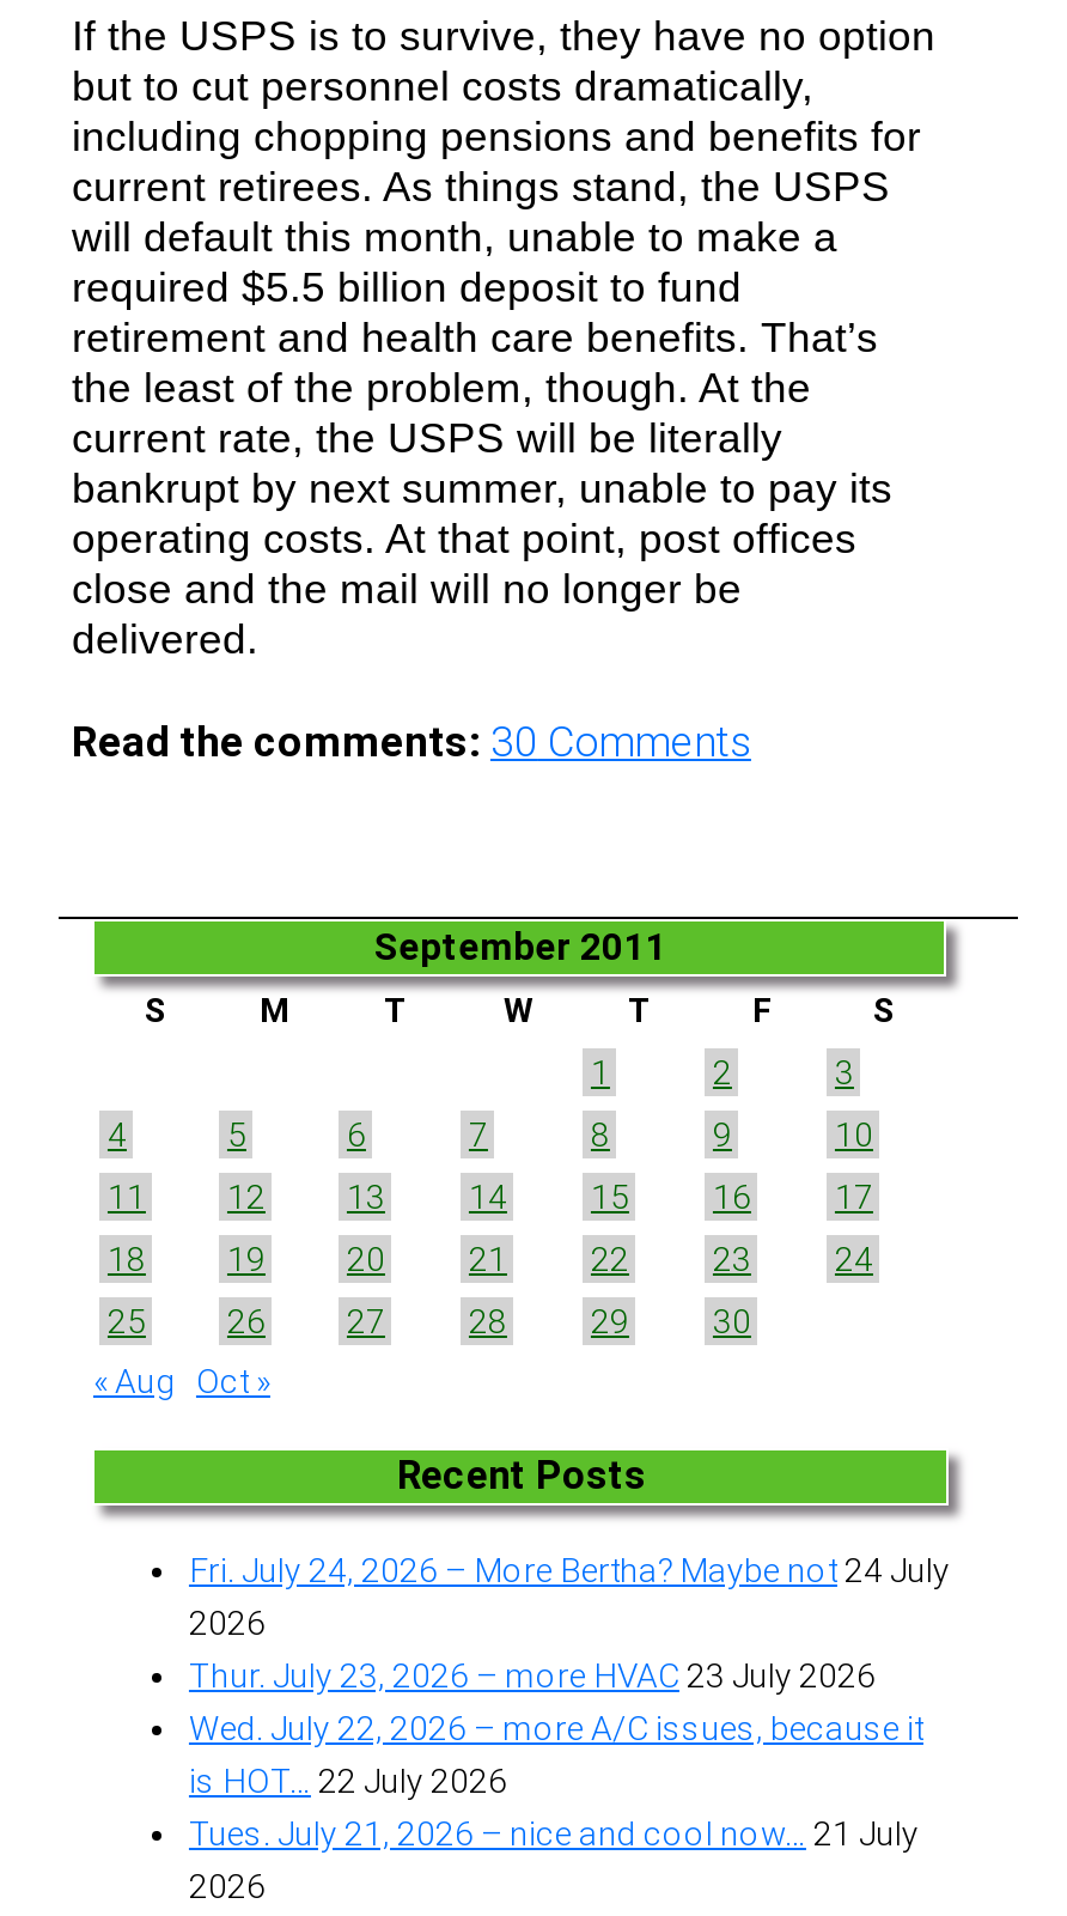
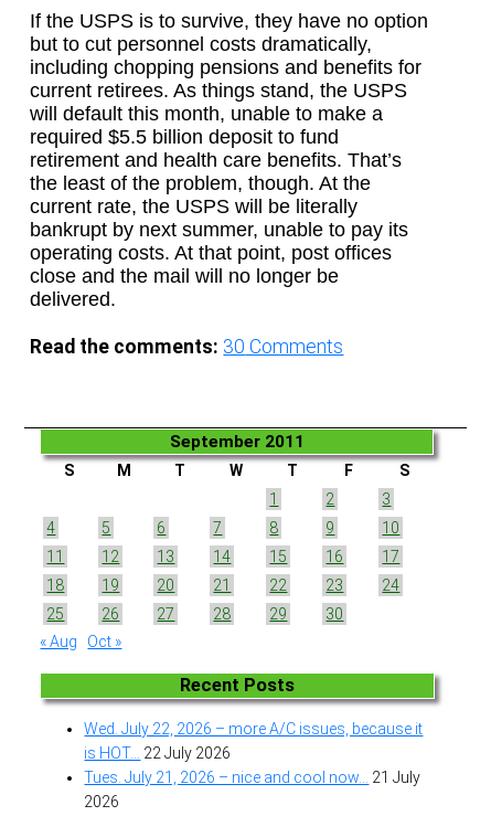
- Fri. July 24, 2026 – More Bertha? Maybe not 24 July
- 2026
- Thur. July 23, 2026 – more HVAC 23 July 2026
